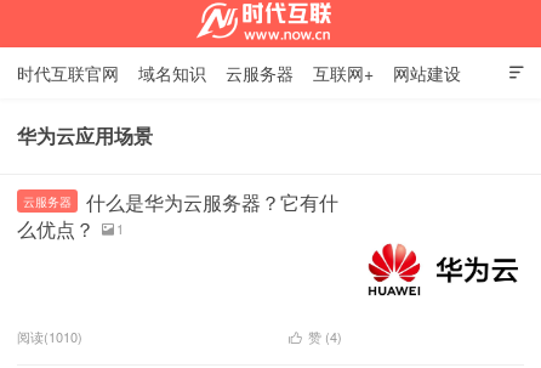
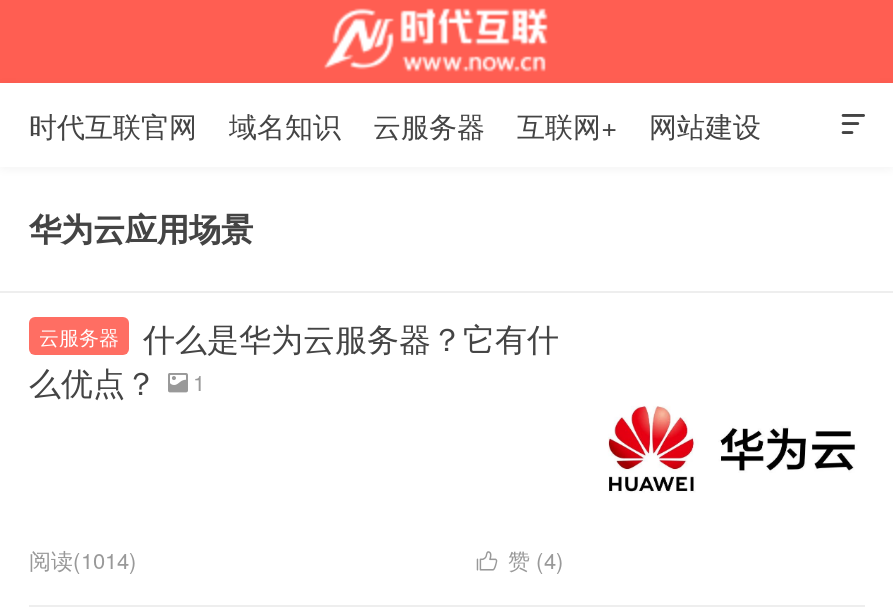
- 阅读(1010)
+ 阅读(1014)
